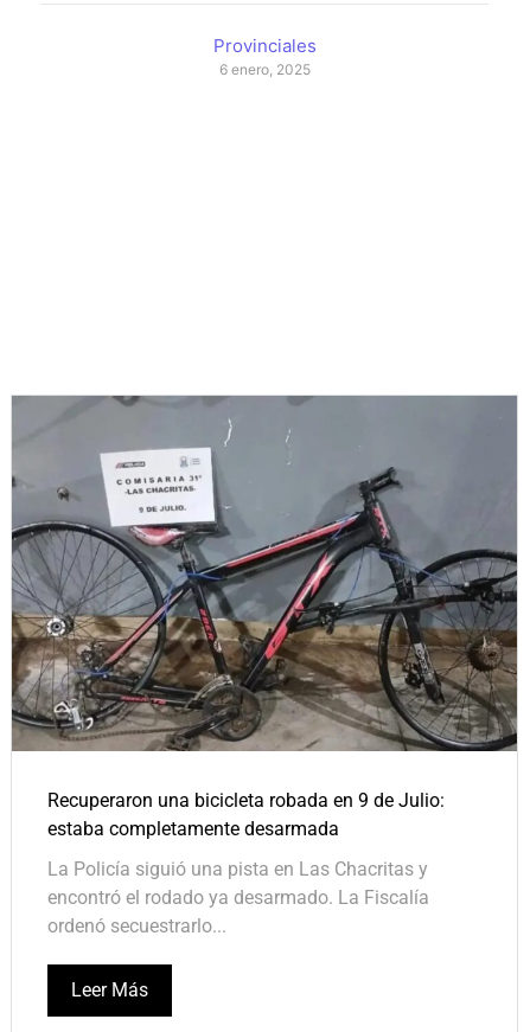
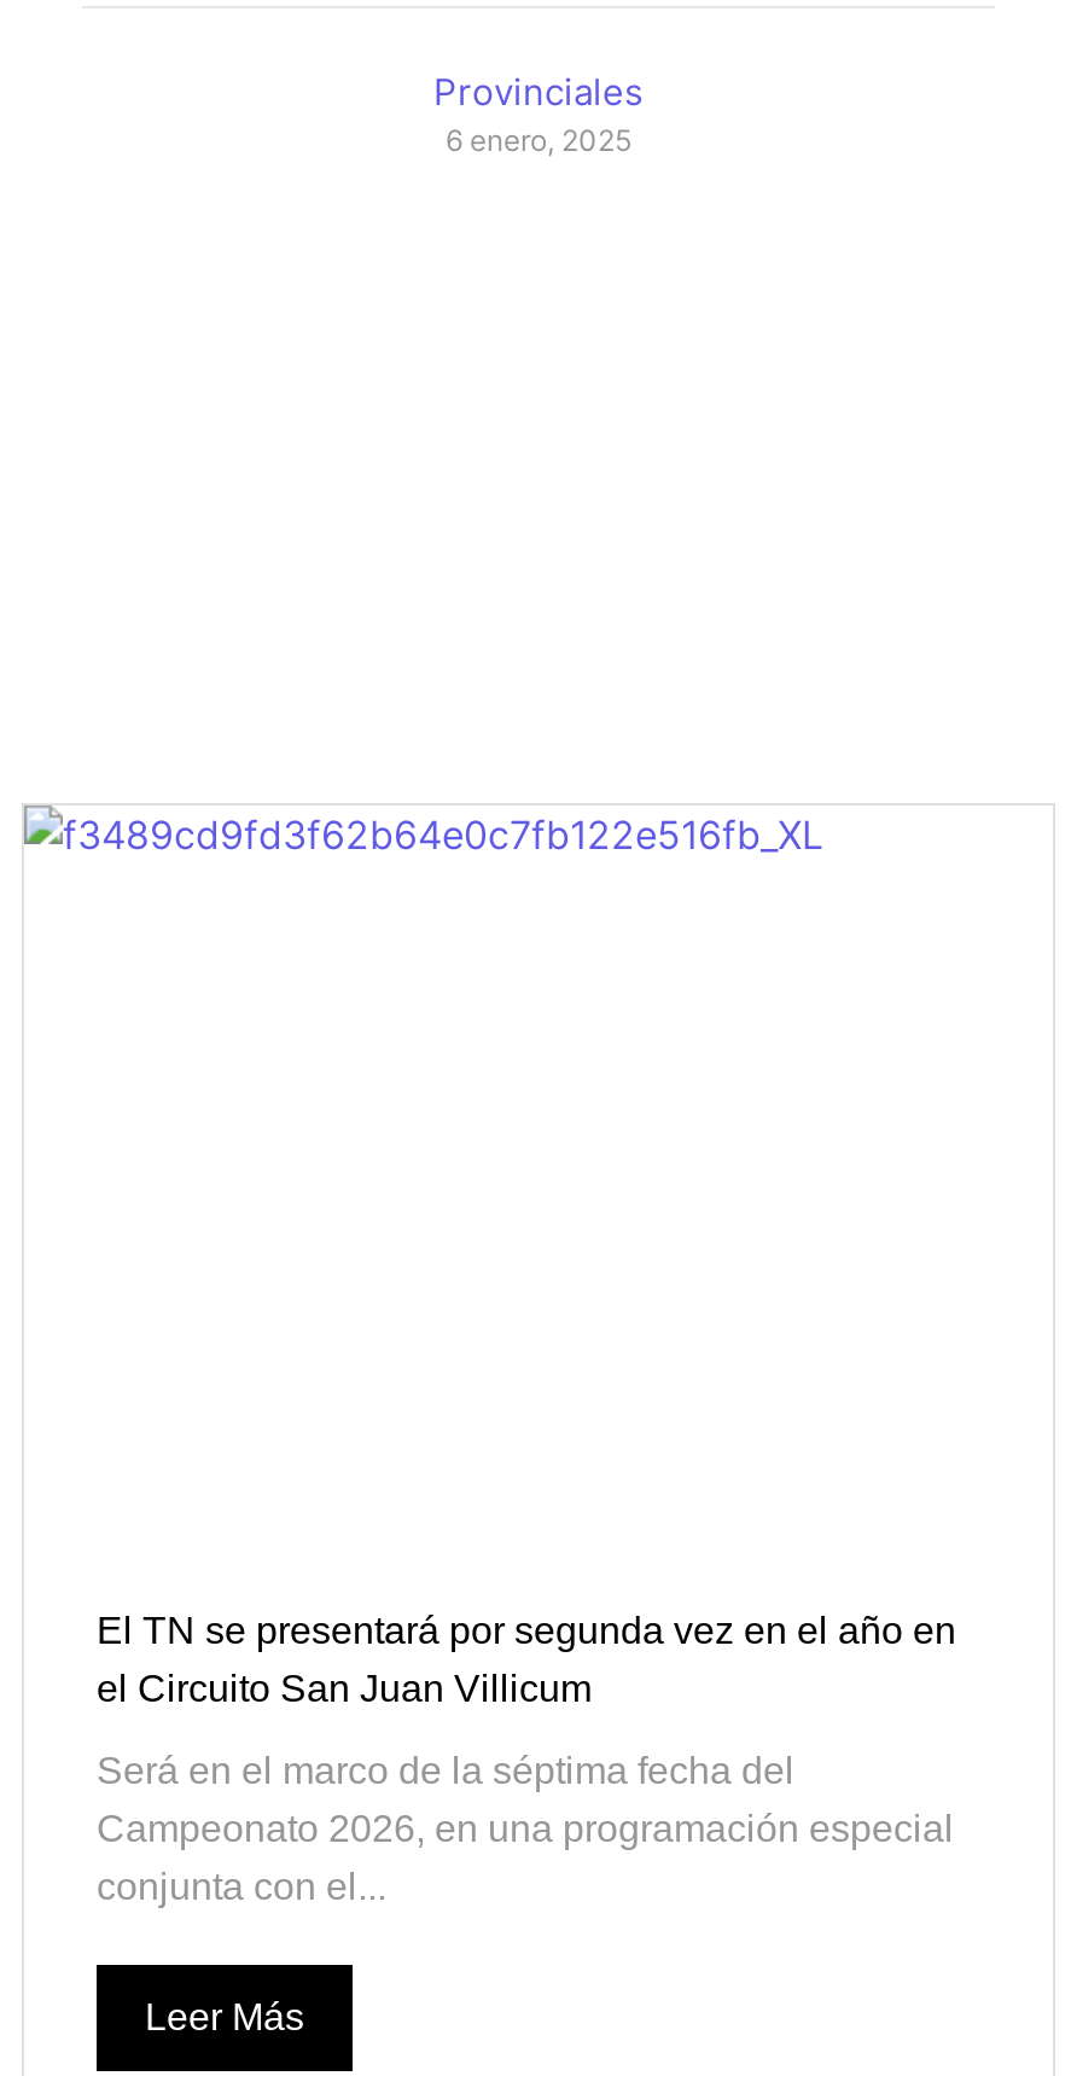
- [image]

- Recuperaron una bicicleta robada en 9 de Julio:
- estaba completamente desarmada
+ El TN se presentará por segunda vez en el año en
+ el Circuito San Juan Villicum

- La Policía siguió una pista en Las Chacritas y
- encontró el rodado ya desarmado. La Fiscalía
- ordenó secuestrarlo...
+ Será en el marco de la séptima fecha del
+ Campeonato 2026, en una programación especial
+ conjunta con el...
